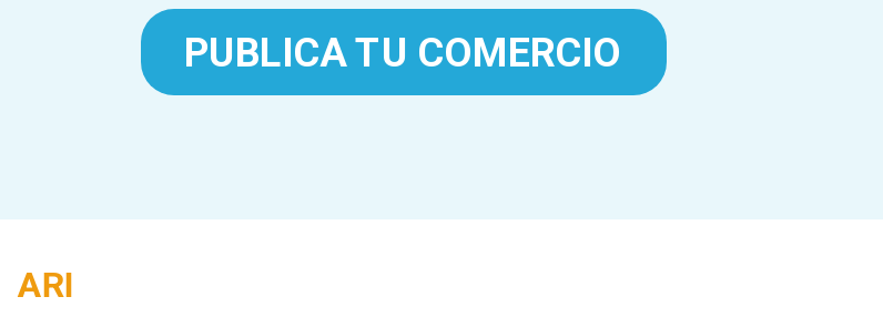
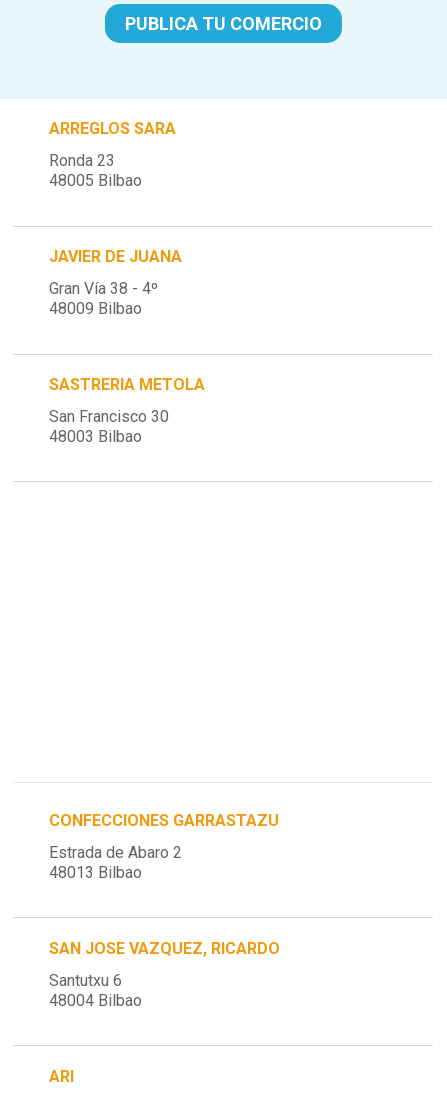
+ ARREGLOS SARA
+ Ronda 23
+ 48005 Bilbao

+ JAVIER DE JUANA
+ Gran Vía 38 - 4º
+ 48009 Bilbao

+ SASTRERIA METOLA
+ San Francisco 30
+ 48003 Bilbao

+ CONFECCIONES GARRASTAZU
+ Estrada de Abaro 2
+ 48013 Bilbao

+ SAN JOSE VAZQUEZ, RICARDO
+ Santutxu 6
+ 48004 Bilbao
